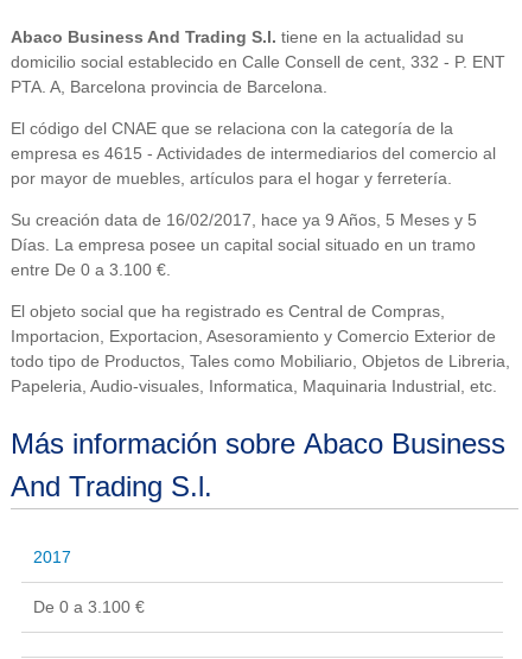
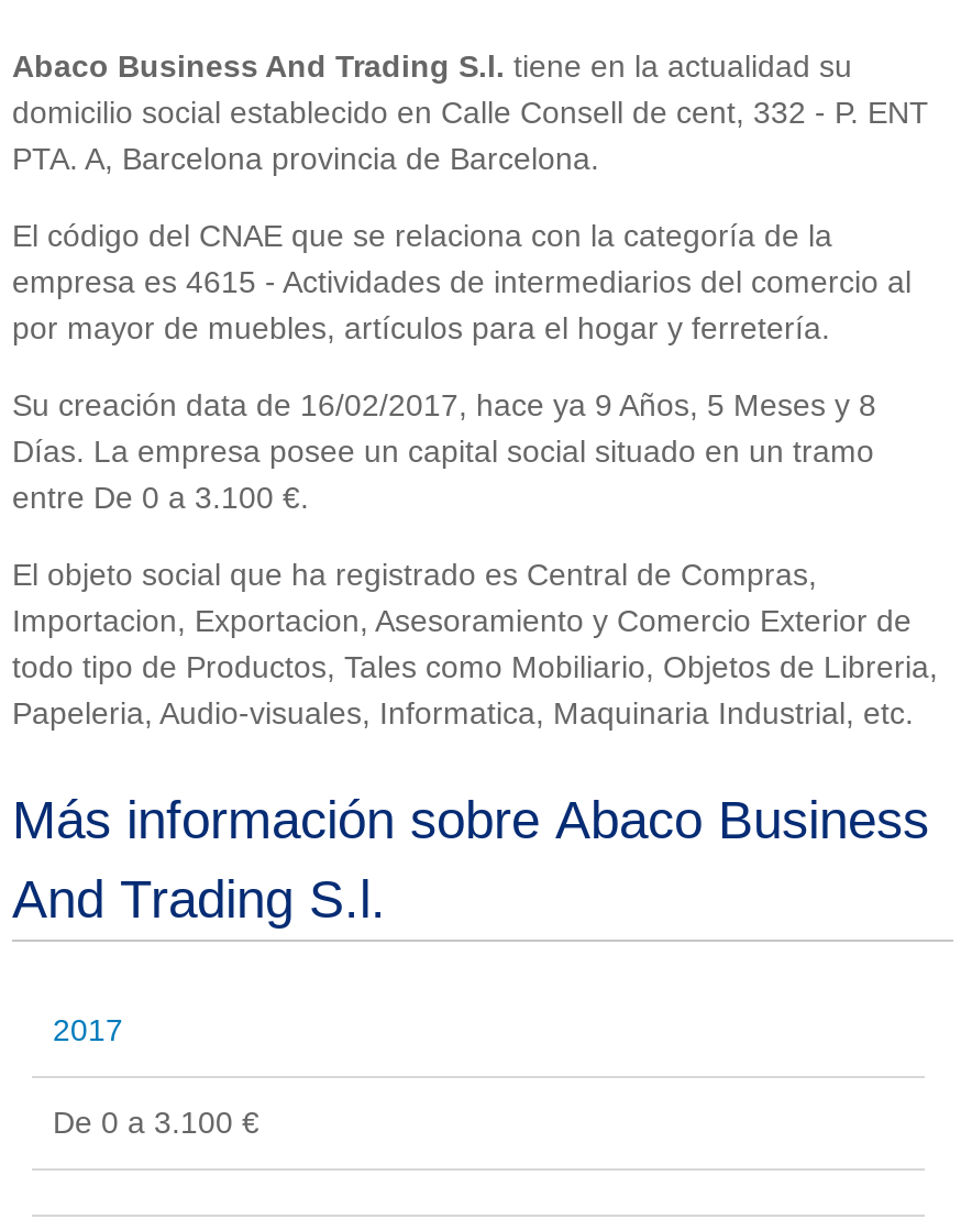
- Su creación data de 16/02/2017, hace ya 9 Años, 5 Meses y 5
+ Su creación data de 16/02/2017, hace ya 9 Años, 5 Meses y 8
